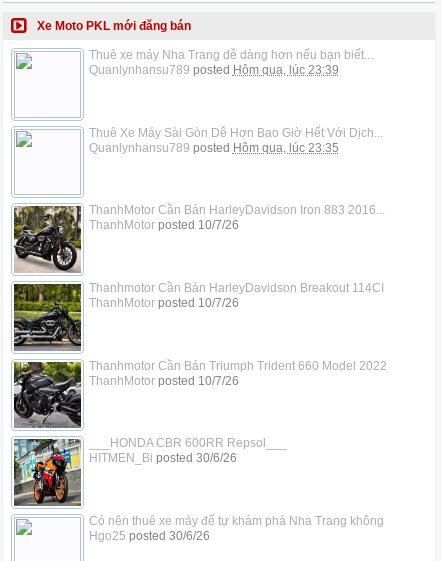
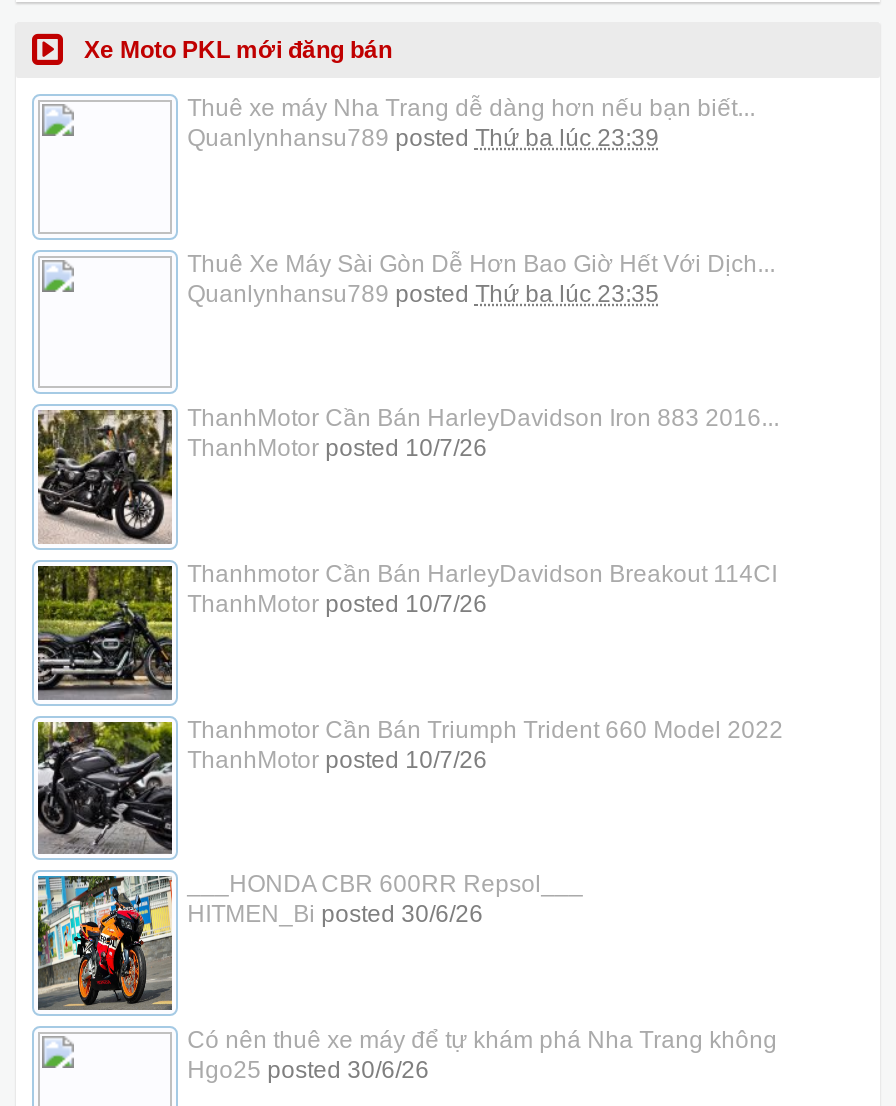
- Quanlynhansu789 posted Hôm qua, lúc 23:39
+ Quanlynhansu789 posted Thứ ba lúc 23:39

- Quanlynhansu789 posted Hôm qua, lúc 23:35
+ Quanlynhansu789 posted Thứ ba lúc 23:35
